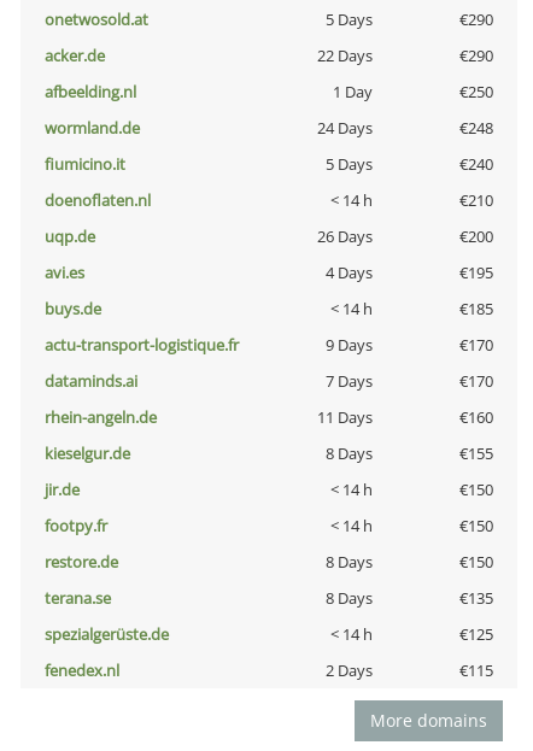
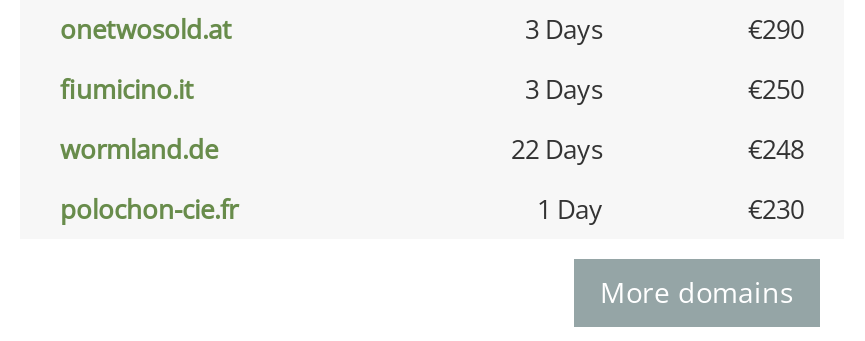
- 5 Days
+ 3 Days

- acker.de
- 22 Days
- €290
- afbeelding.nl
- 1 Day
+ fiumicino.it
+ 3 Days

- 24 Days
+ 22 Days

- fiumicino.it
- 5 Days
- €240
- doenoflaten.nl
- < 14 h
- €210
- uqp.de
- 26 Days
- €200
- avi.es
- 4 Days
- €195
- buys.de
- < 14 h
- €185
- actu-transport-logistique.fr
- 9 Days
- €170
- dataminds.ai
- 7 Days
- €170
- rhein-angeln.de
- 11 Days
- €160
- kieselgur.de
- 8 Days
- €155
- jir.de
- < 14 h
- €150
- footpy.fr
- < 14 h
- €150
- restore.de
- 8 Days
- €150
- terana.se
- 8 Days
- €135
- spezialgerüste.de
- < 14 h
- €125
- fenedex.nl
- 2 Days
- €115
+ polochon-cie.fr
+ 1 Day
+ €230
